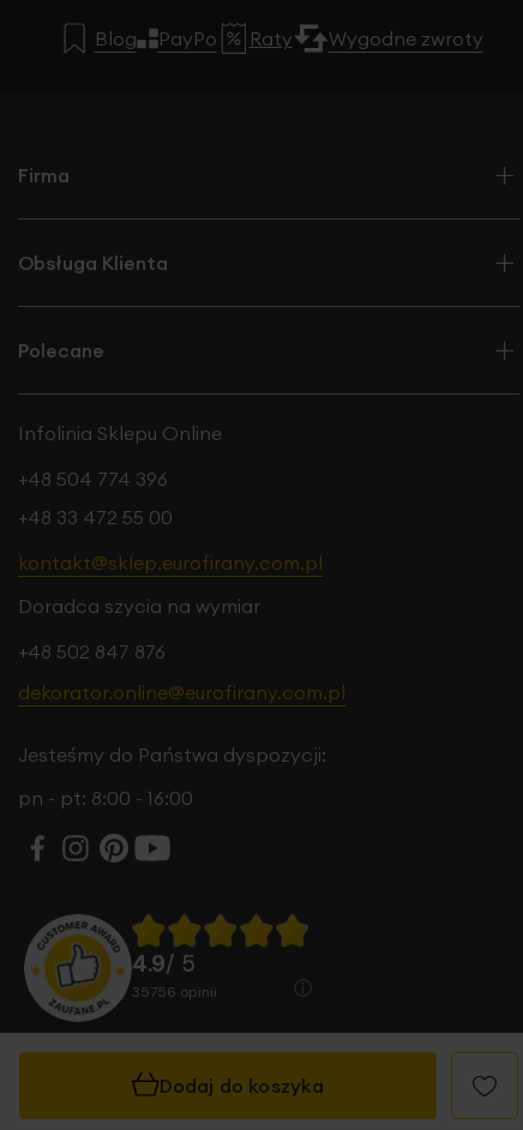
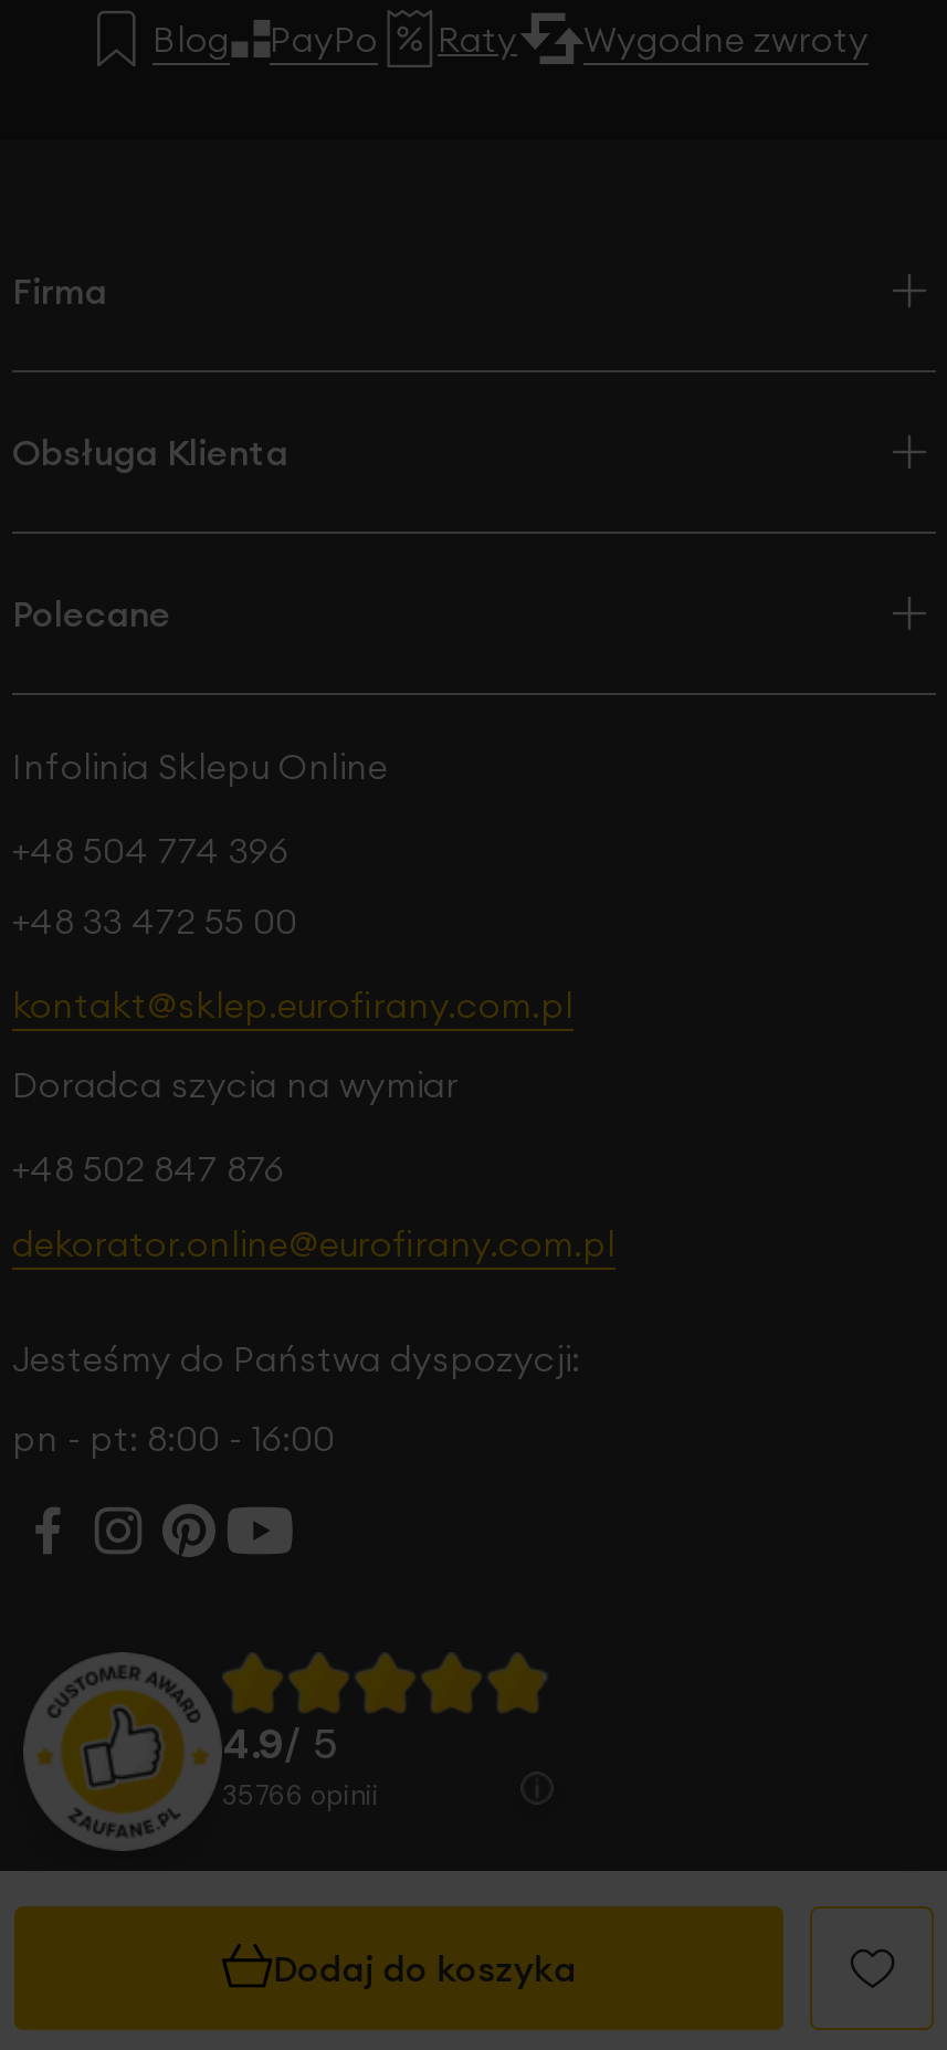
- 35756 opinii
+ 35766 opinii
